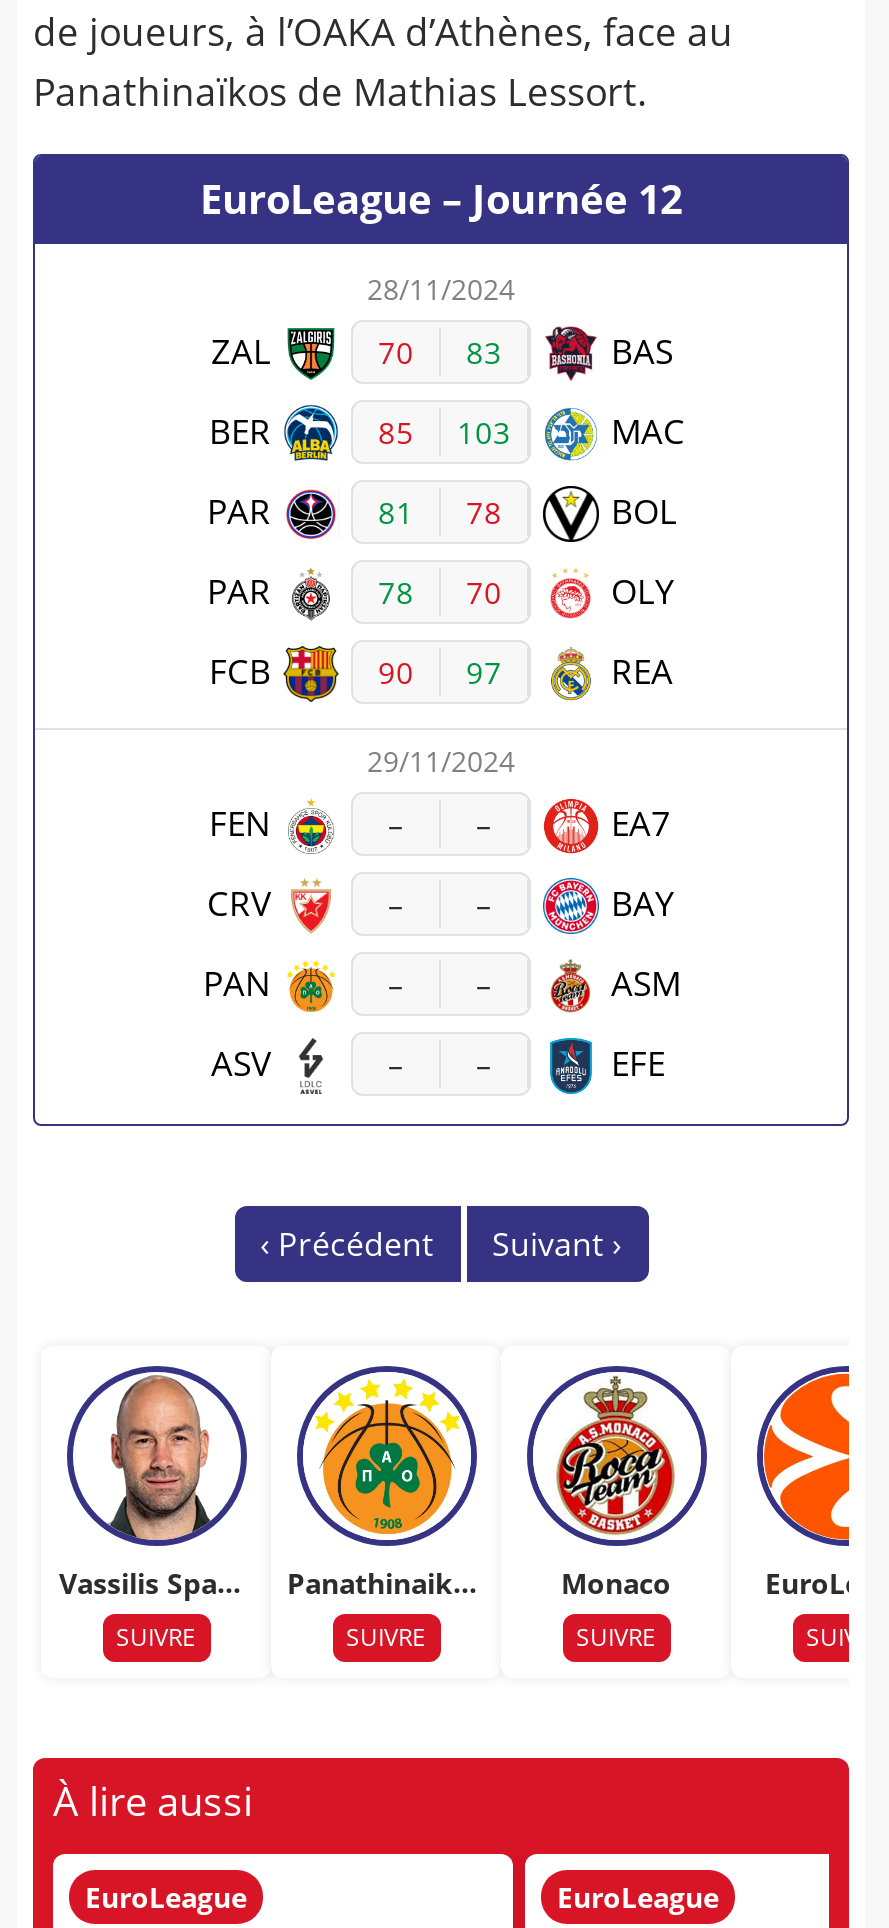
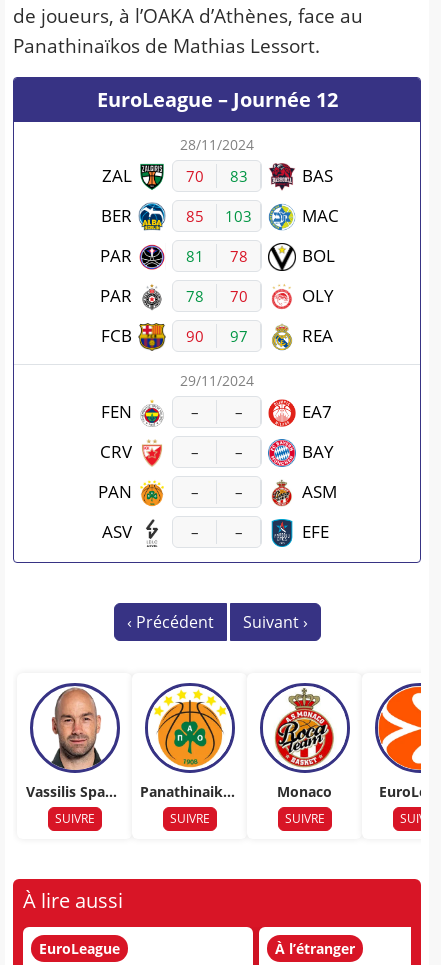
- EuroLeague
+ À l’étranger
